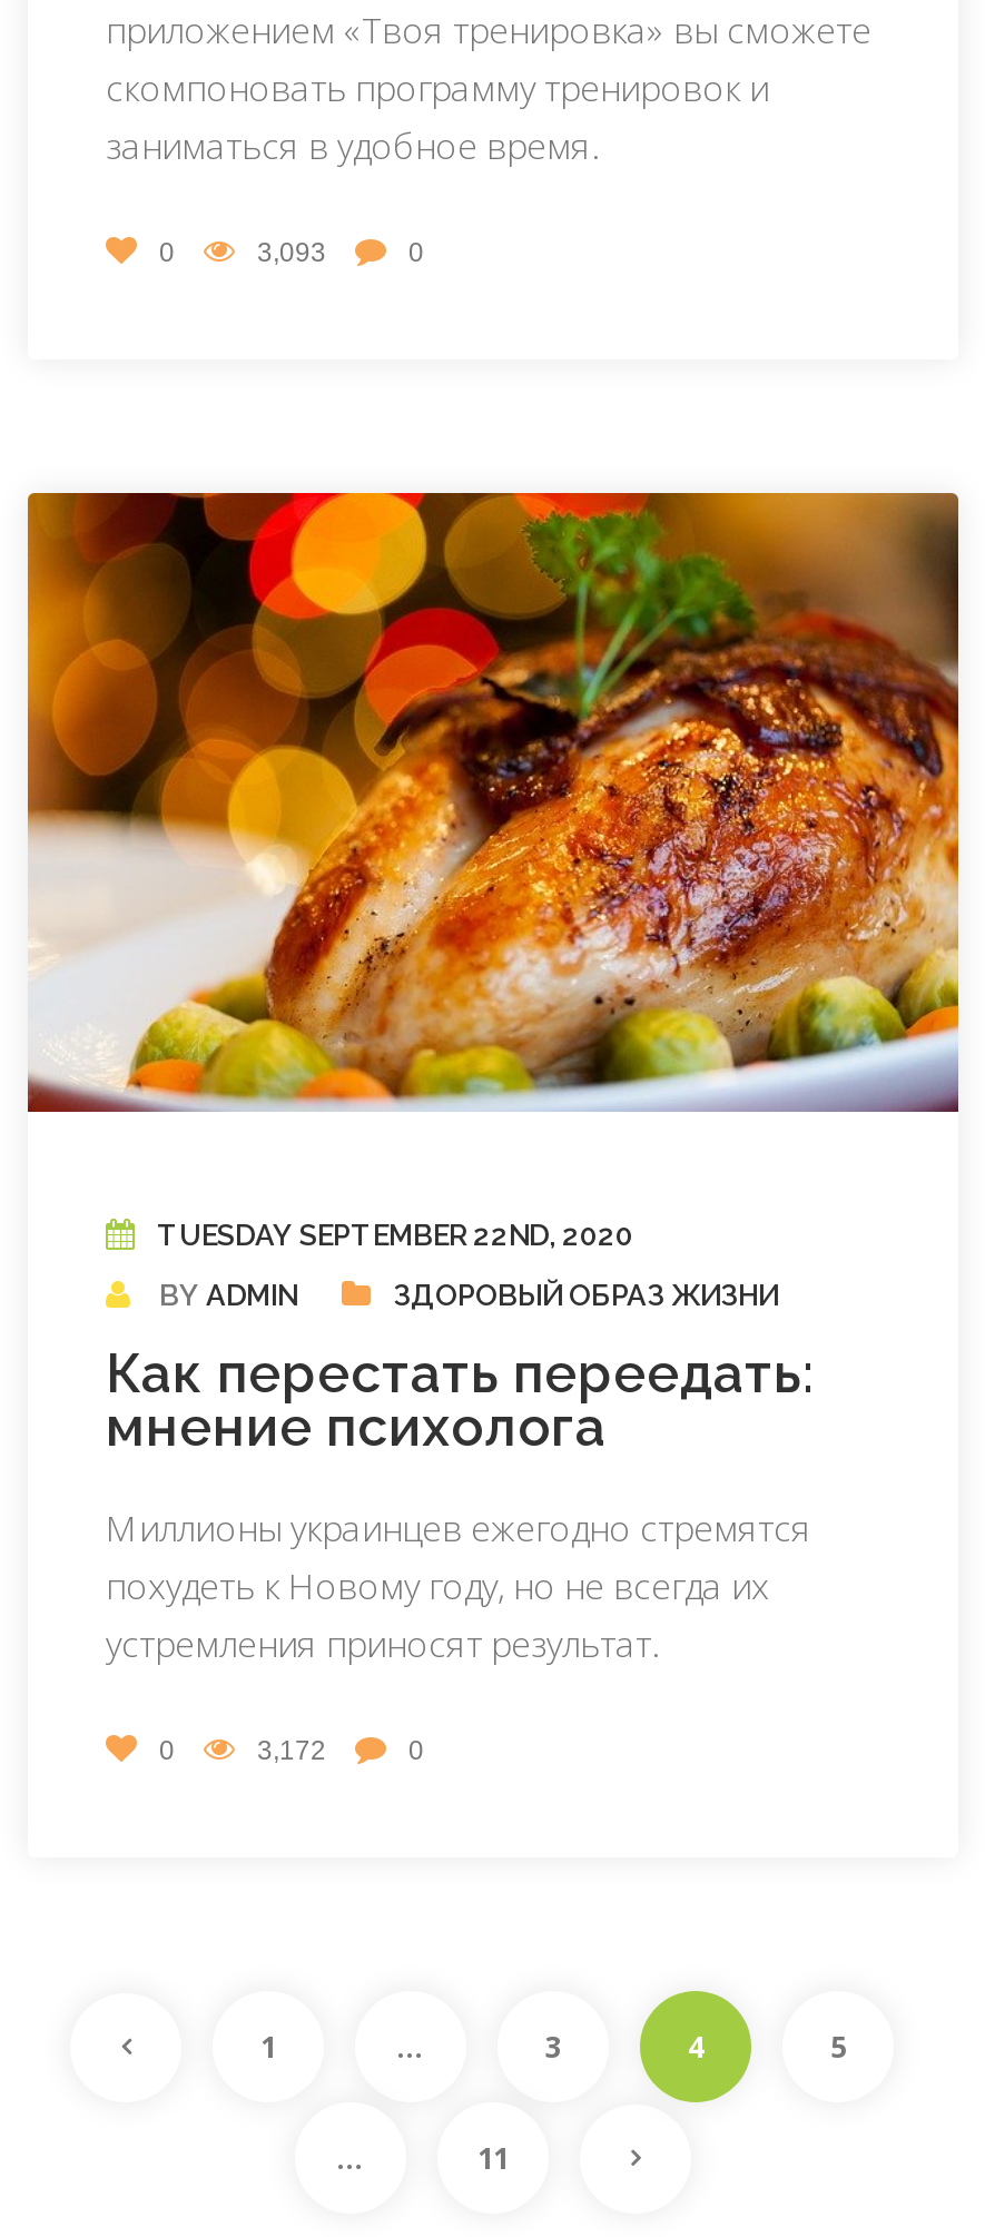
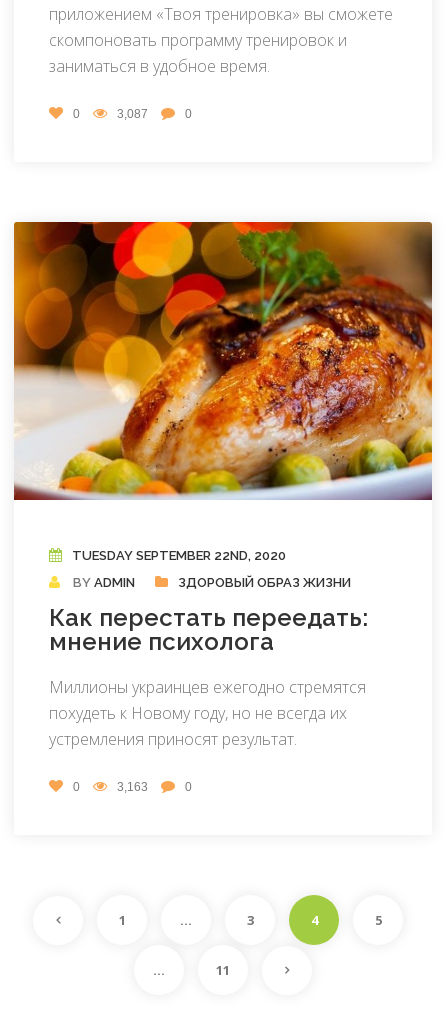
- 3,093
+ 3,087

- 3,172
+ 3,163
